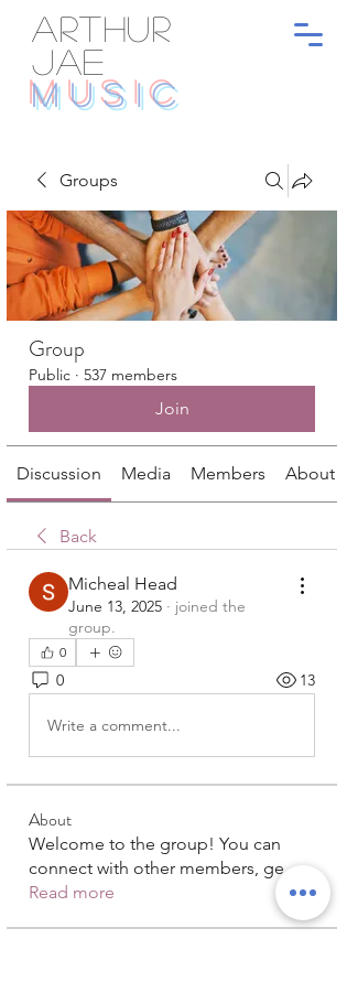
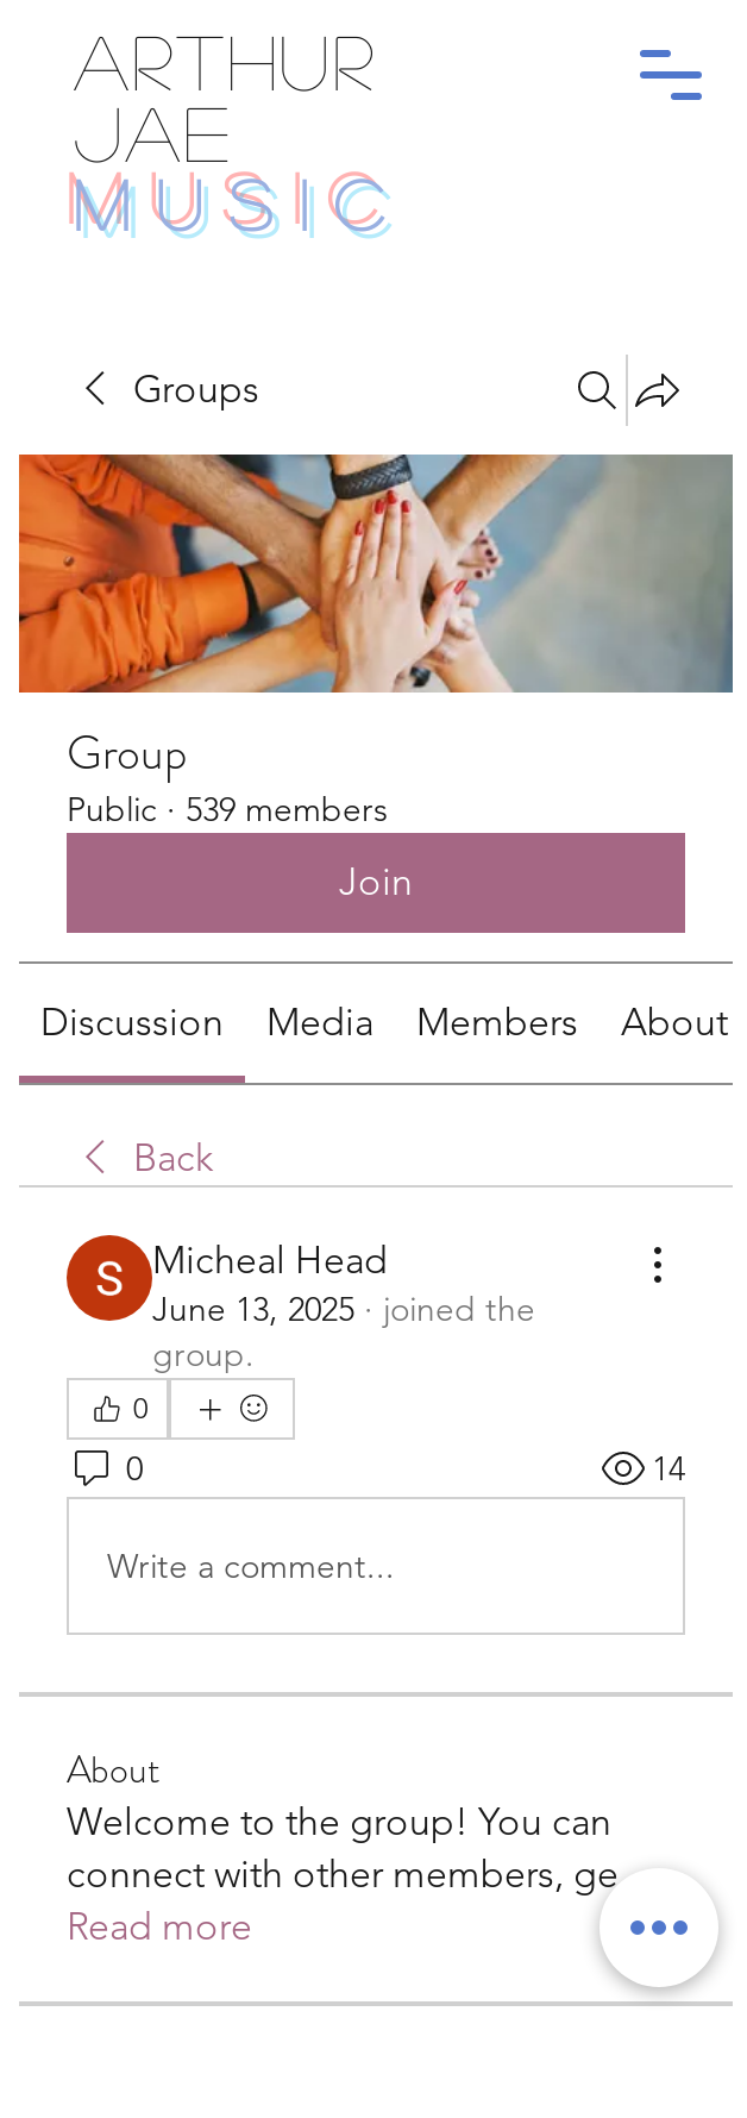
- Public · 537 members
+ Public · 539 members

- 13
+ 14
